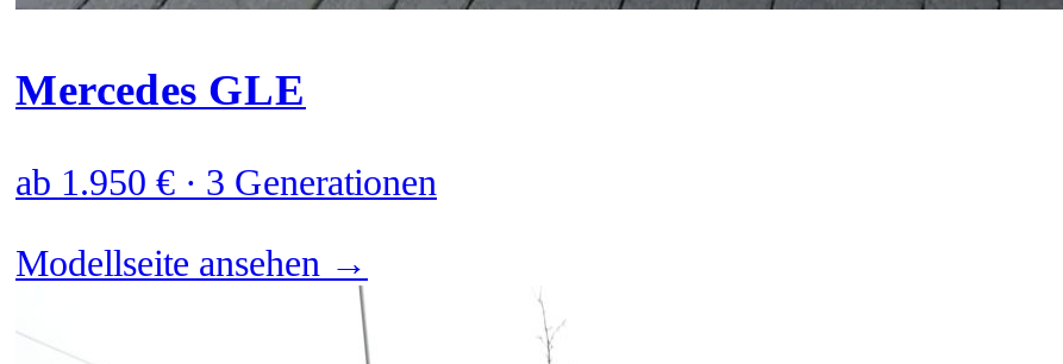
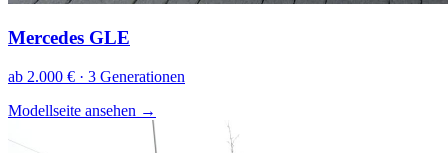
- ab 1.950 € · 3 Generationen
+ ab 2.000 € · 3 Generationen
